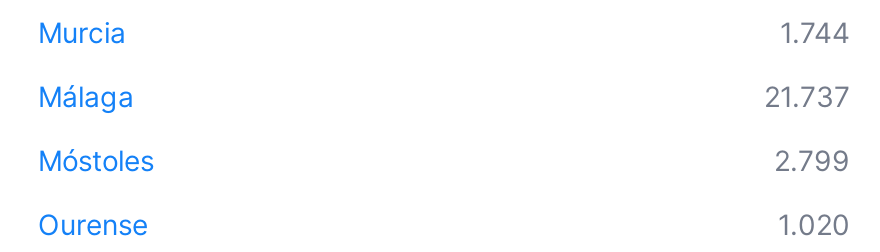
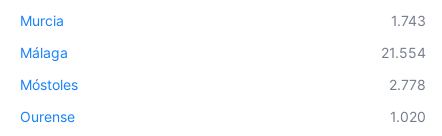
- 1.744
+ 1.743

- 21.737
+ 21.554

- 2.799
+ 2.778
